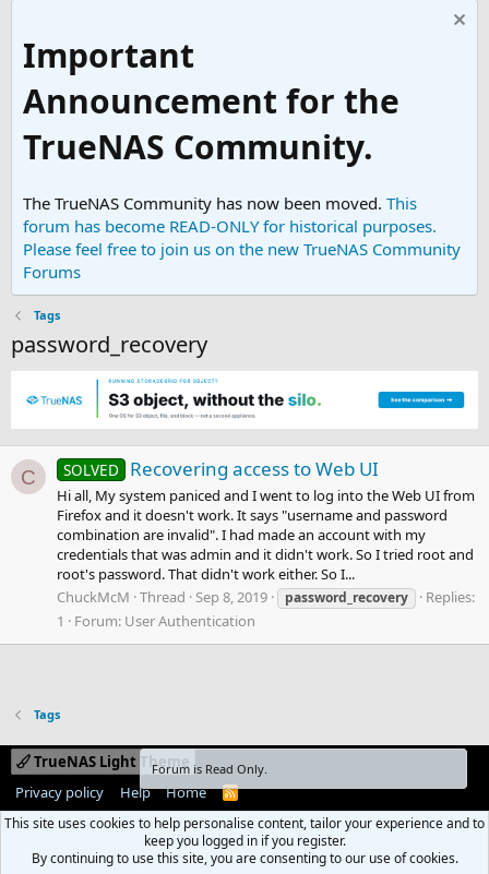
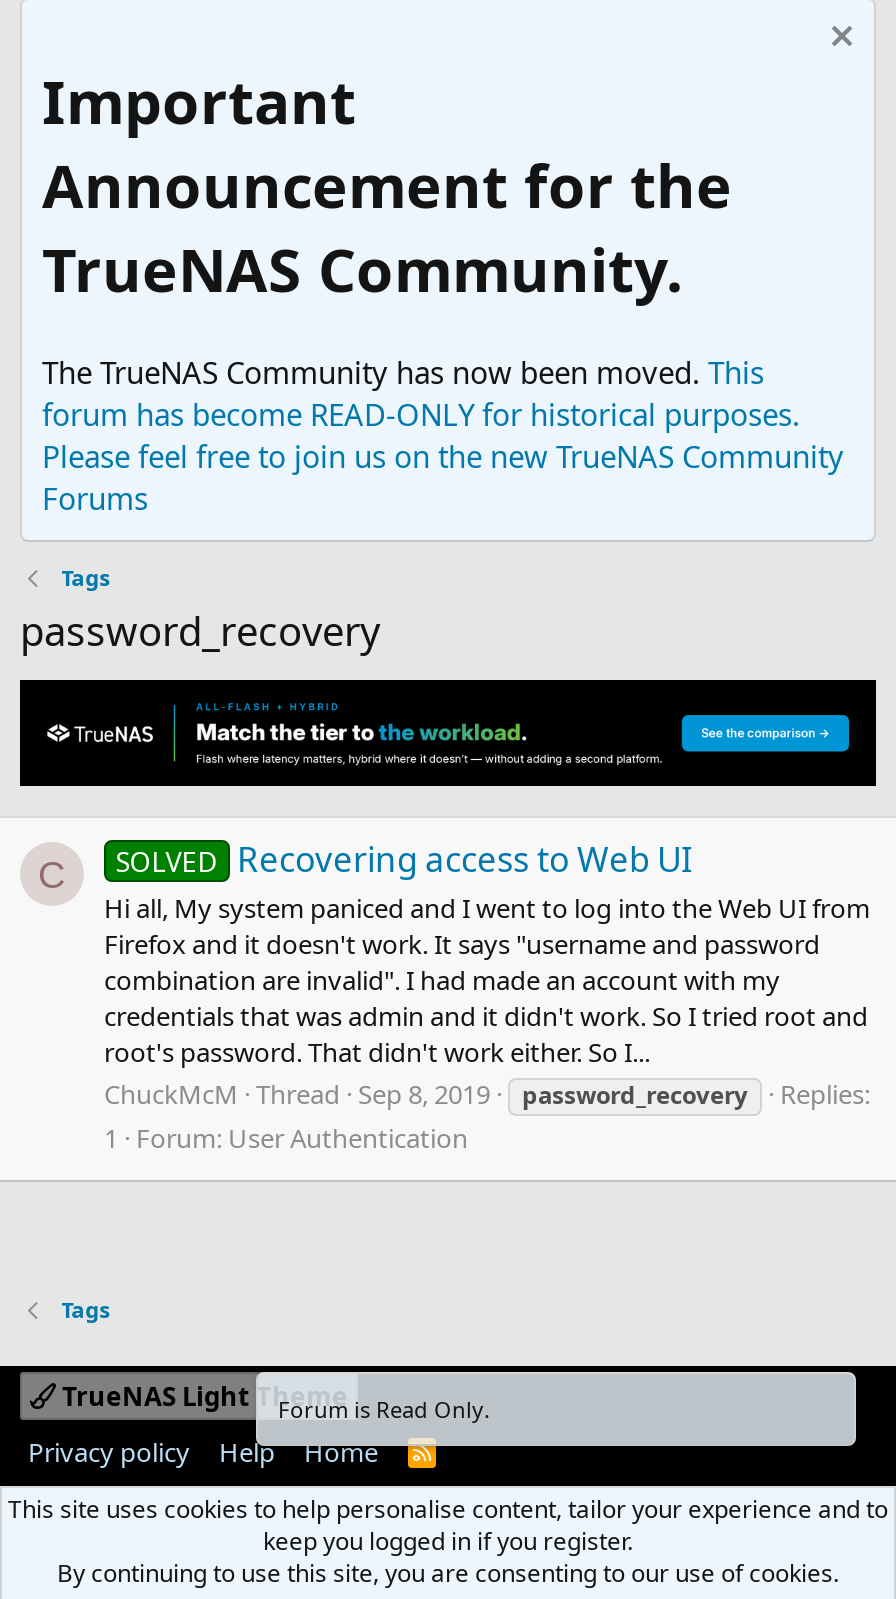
- [image]
+ [image]
